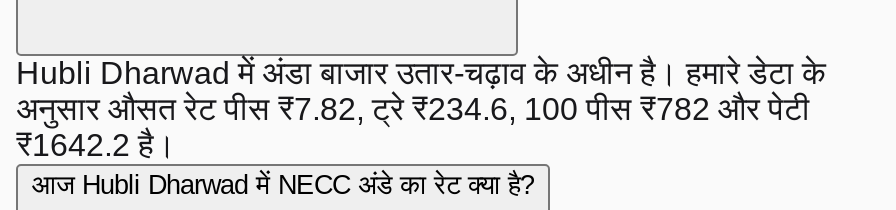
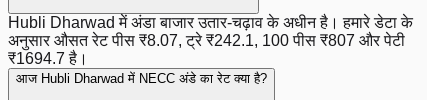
- अनुसार औसत रेट पीस ₹7.82, ट्रे ₹234.6, 100 पीस ₹782 और पेटी
+ अनुसार औसत रेट पीस ₹8.07, ट्रे ₹242.1, 100 पीस ₹807 और पेटी

- ₹1642.2 है।
+ ₹1694.7 है।
